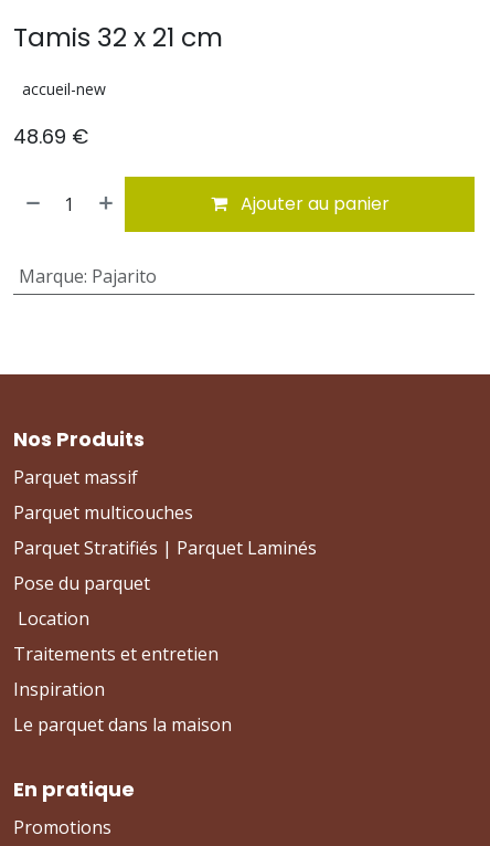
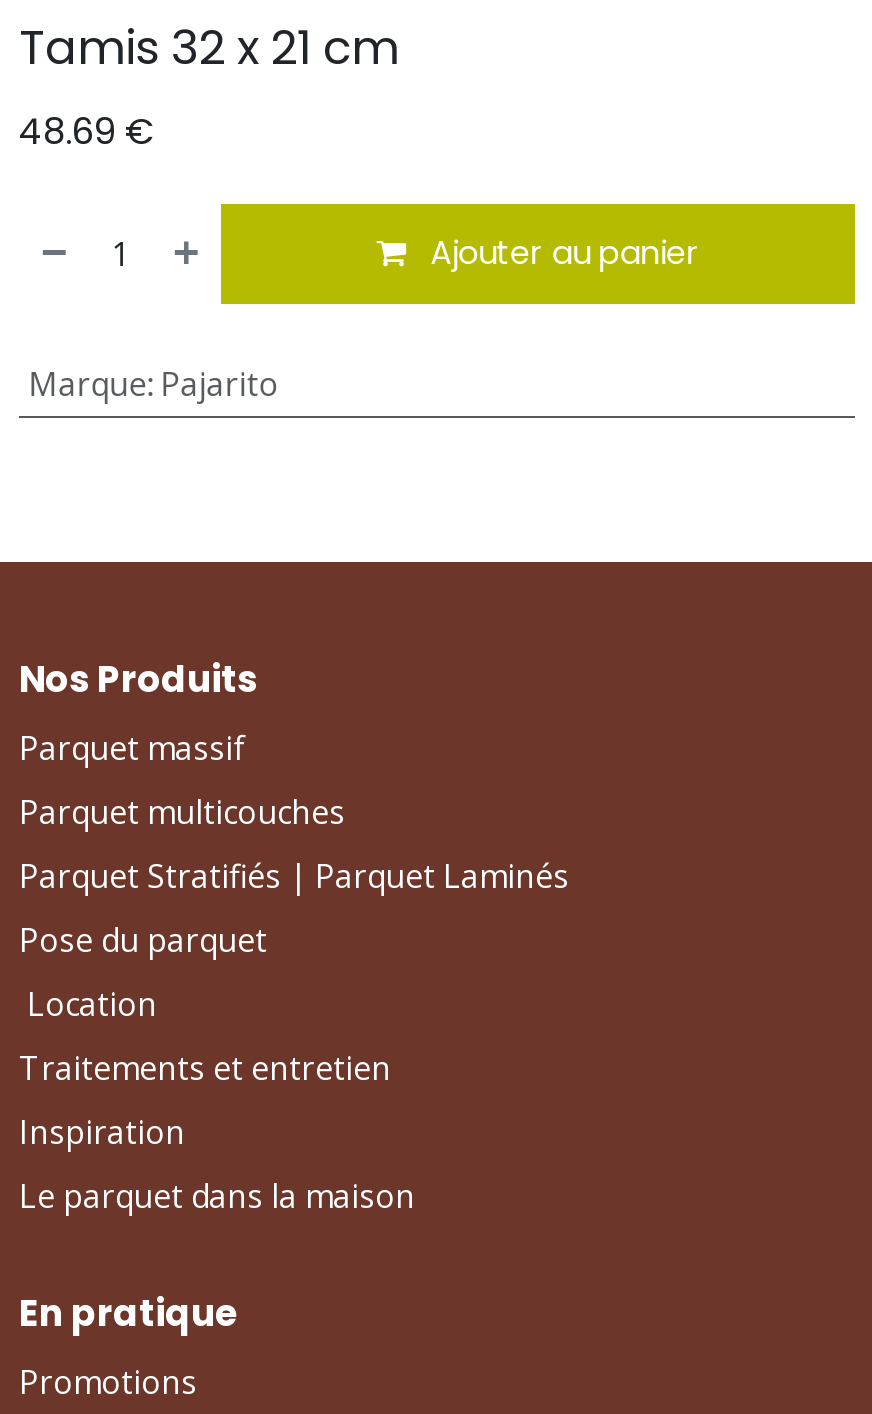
- accueil-new
